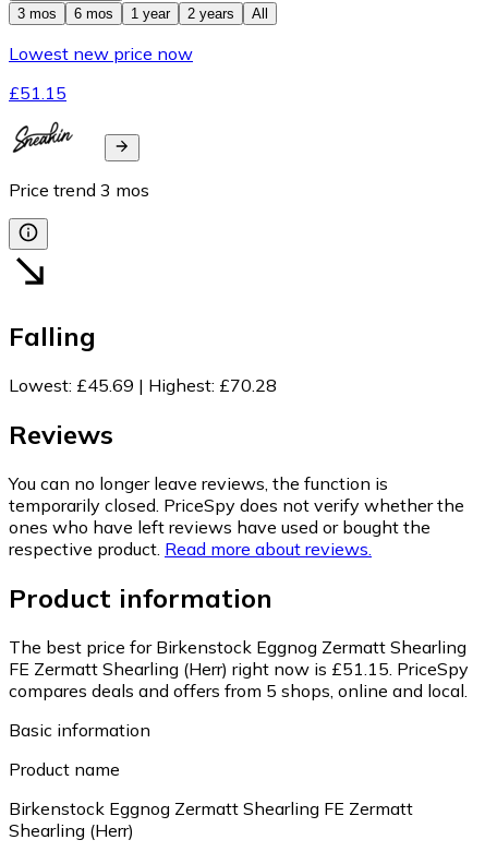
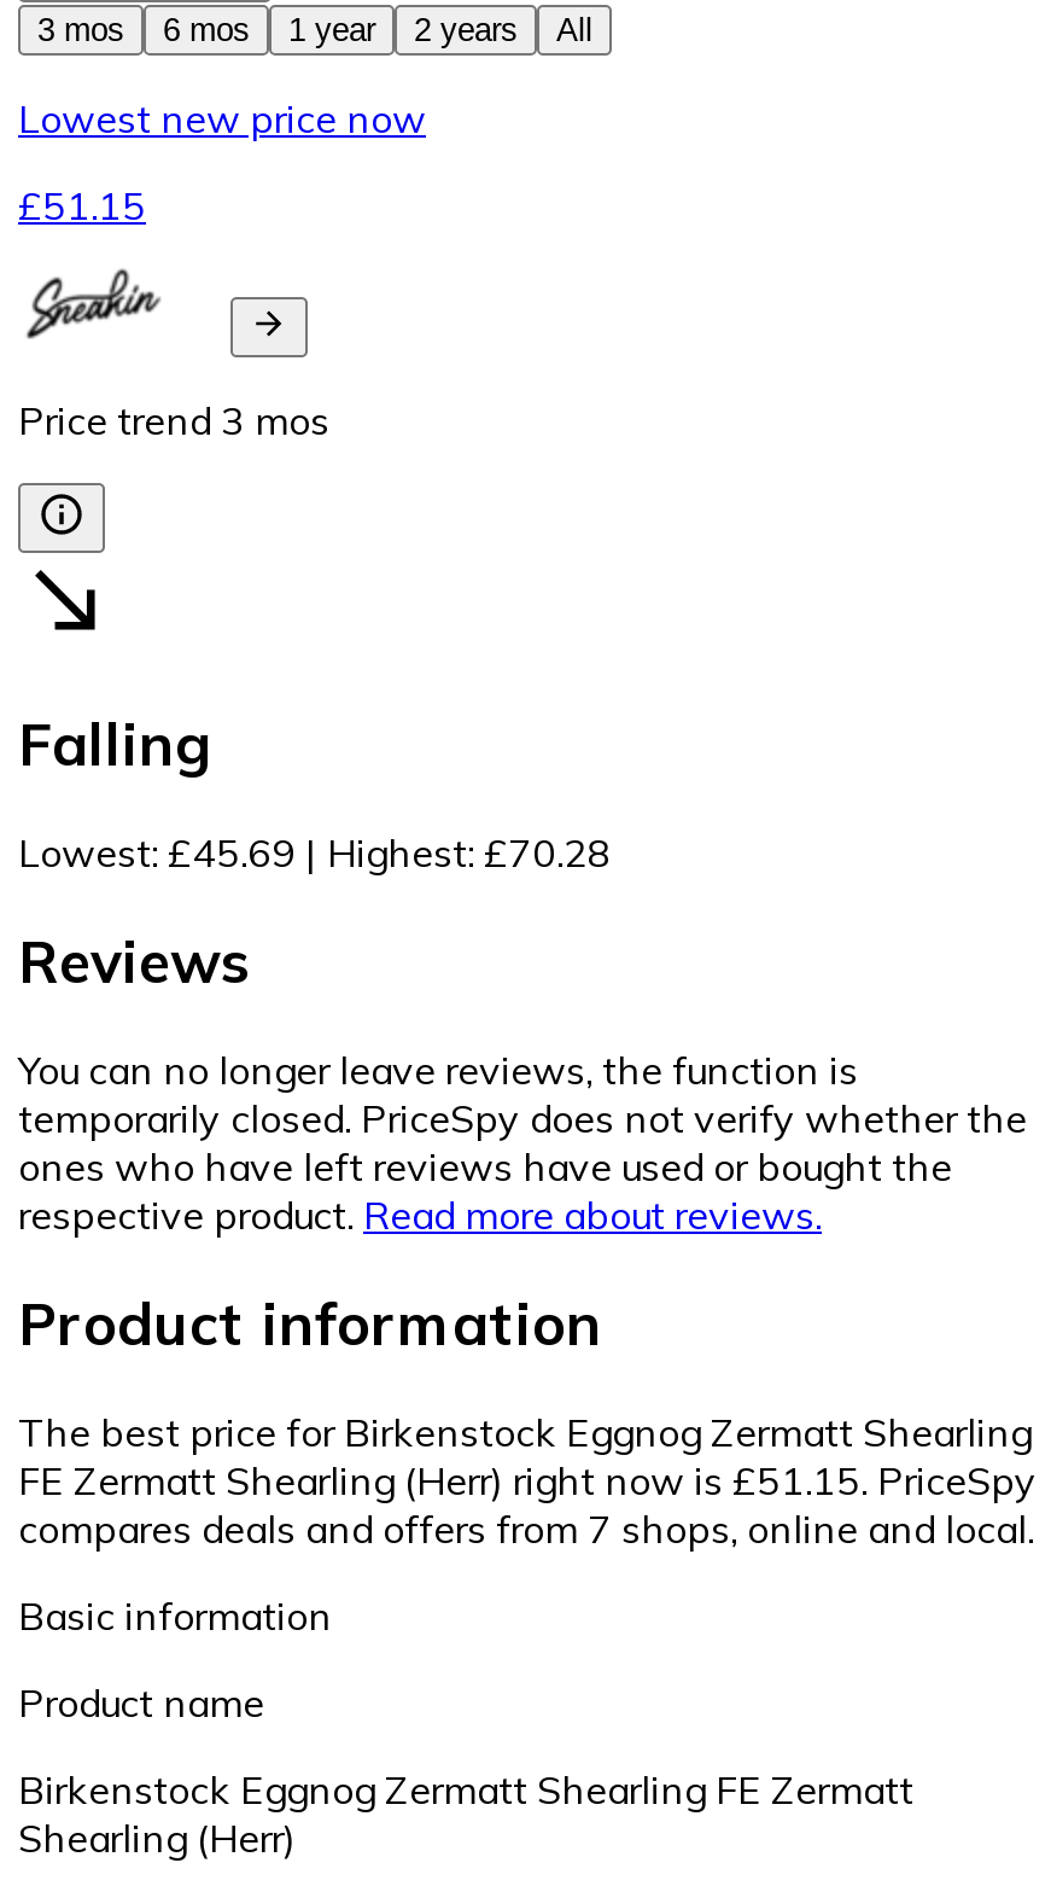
- compares deals and offers from 5 shops, online and local.
+ compares deals and offers from 7 shops, online and local.
